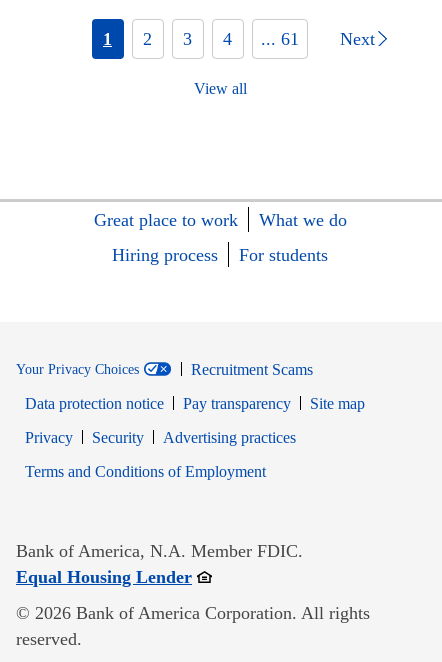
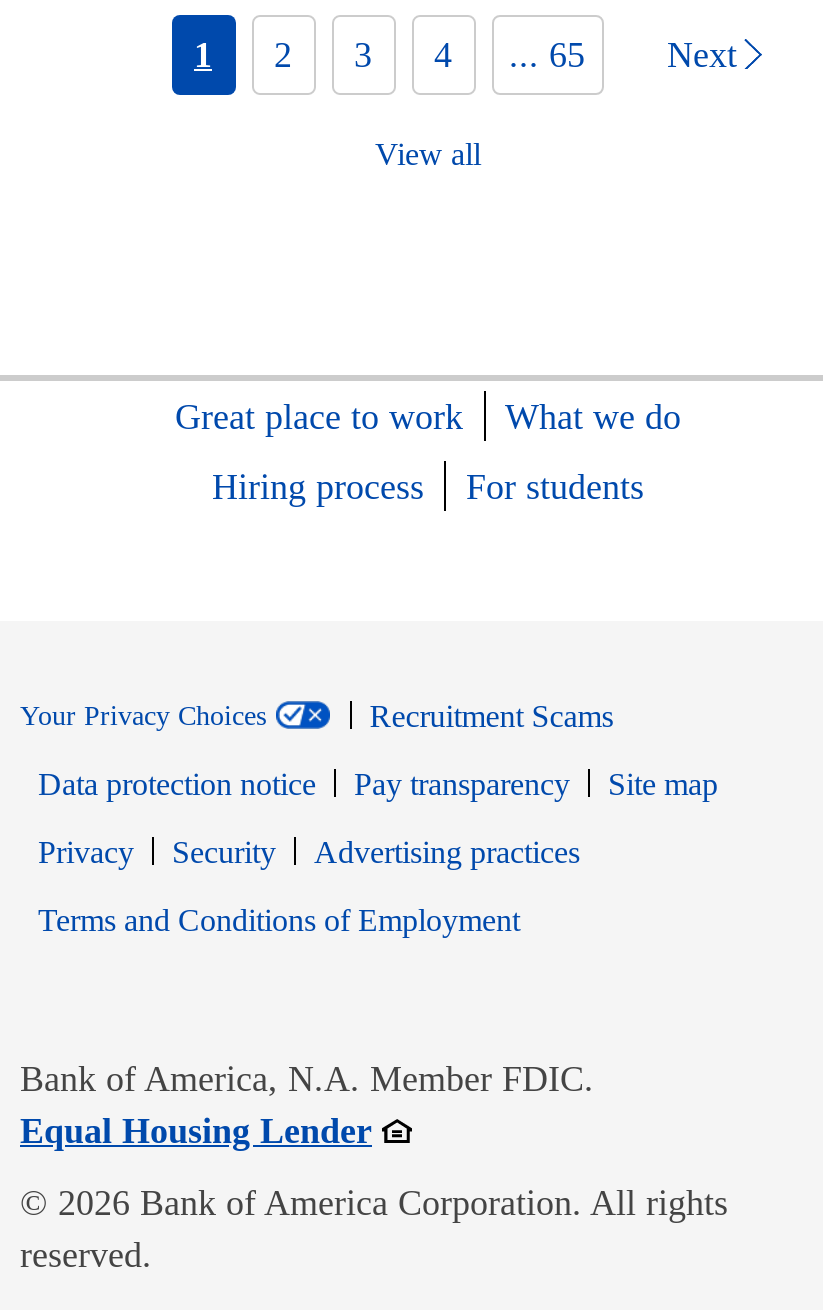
- 1 2 3 4 ... 61
+ 1 2 3 4 ... 65
